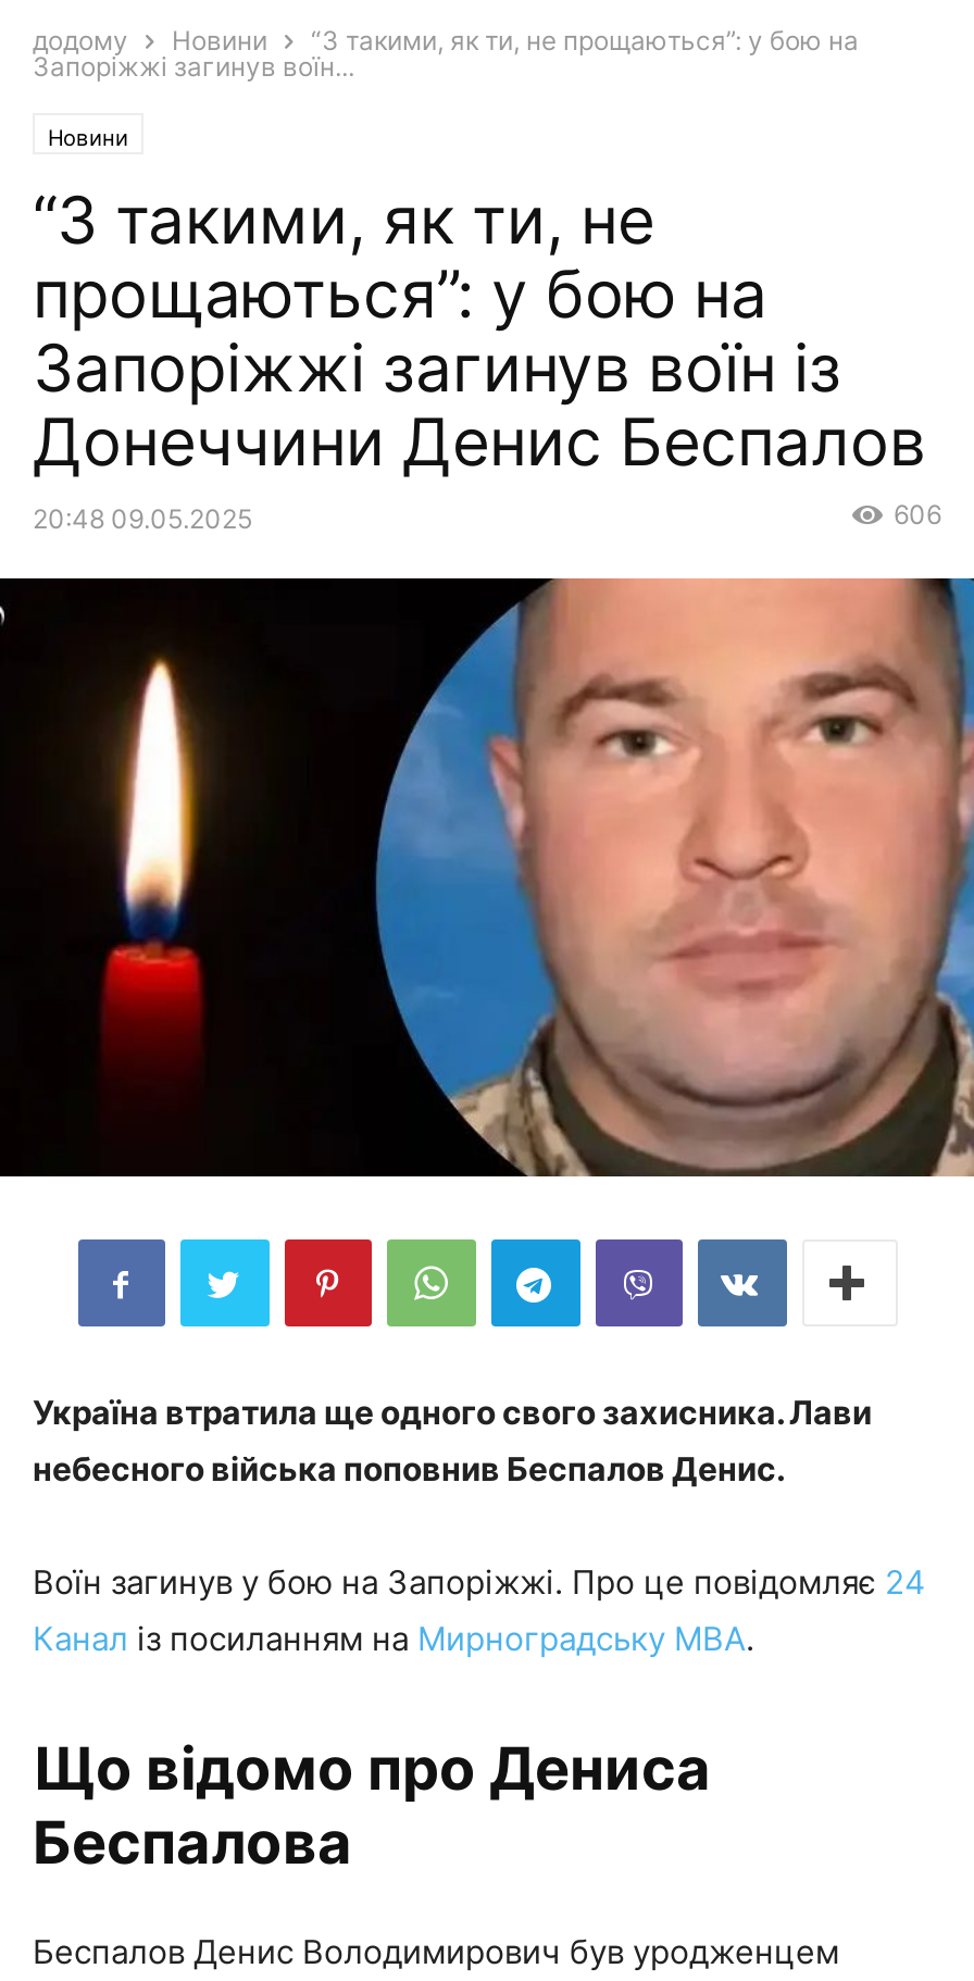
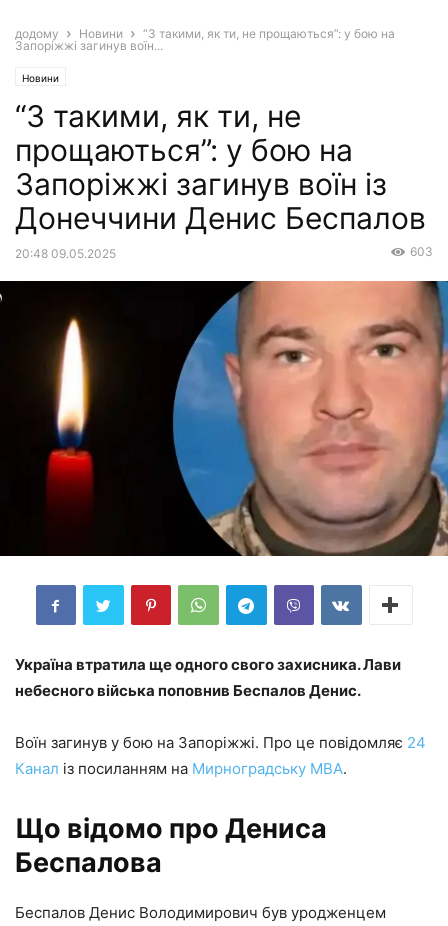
- 606
+ 603
